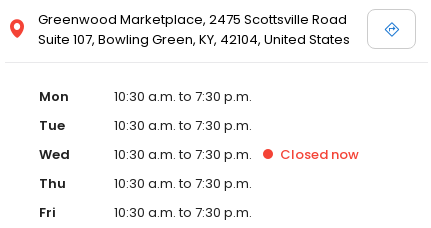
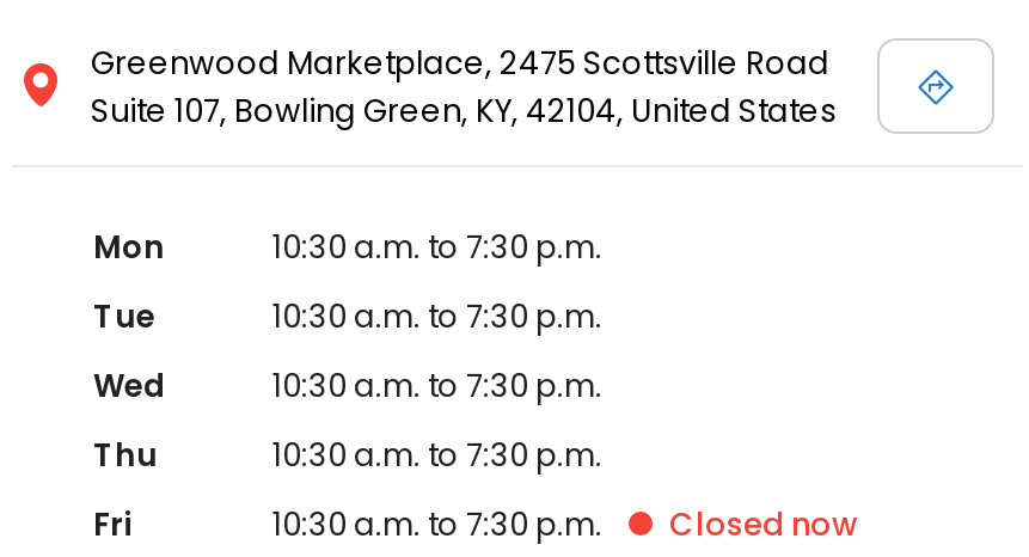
moved down: Closed now
